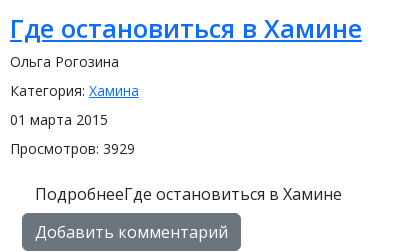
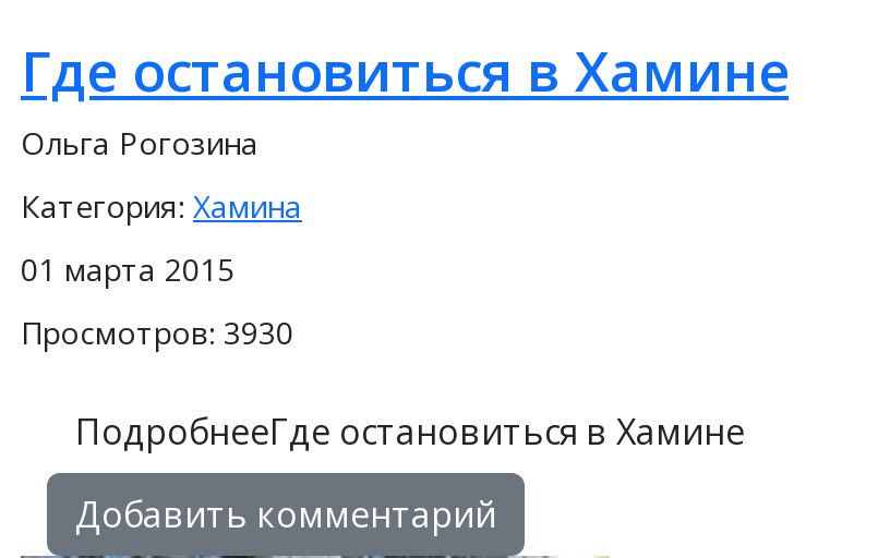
- Просмотров: 3929
+ Просмотров: 3930
